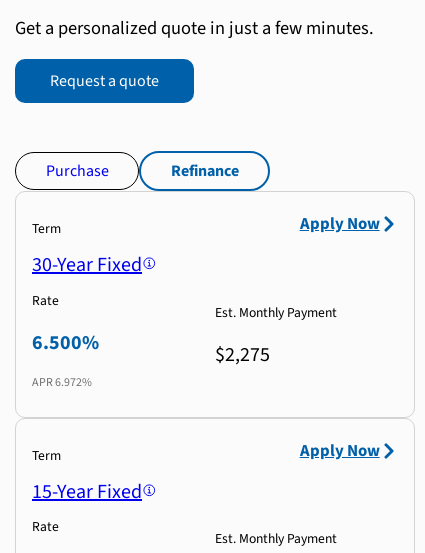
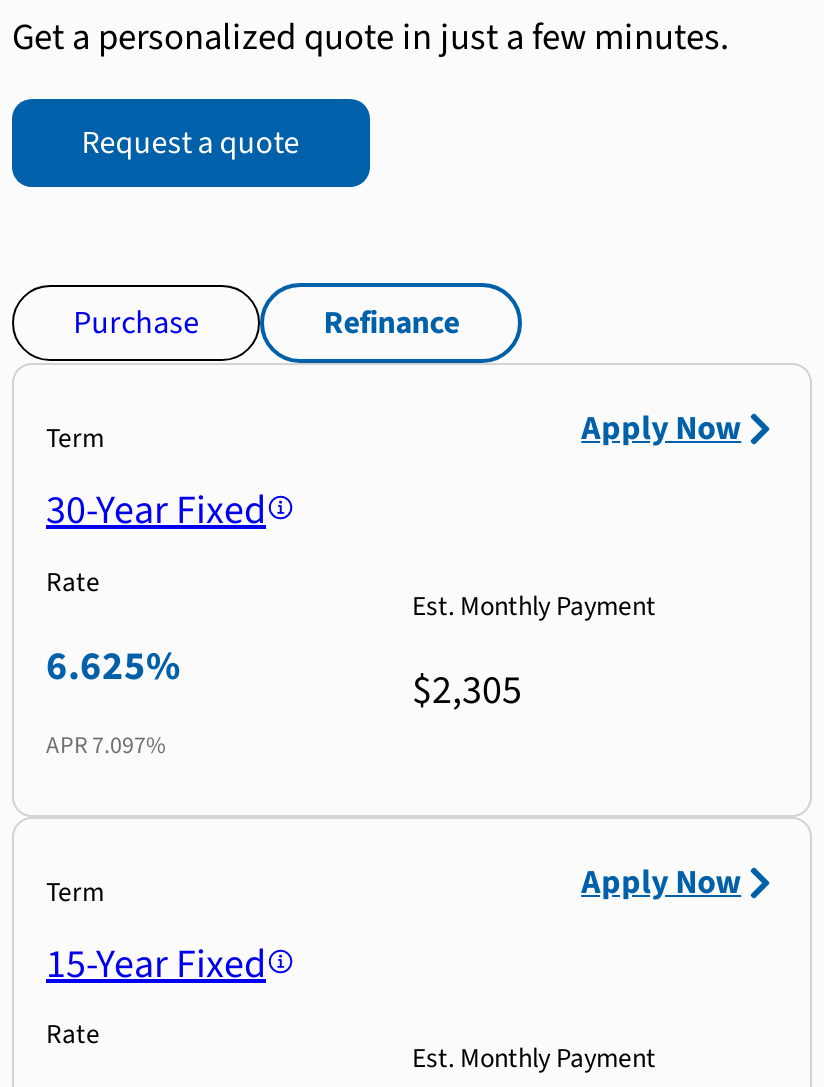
- 6.500%
+ 6.625%

- $2,275
+ $2,305

- APR 6.972%
+ APR 7.097%
